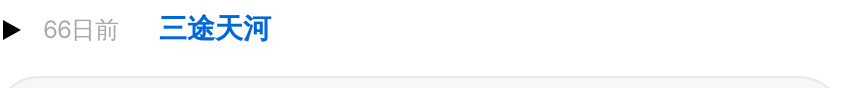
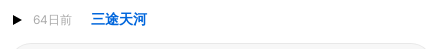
- 66日前 三途天河
+ 64日前 三途天河
